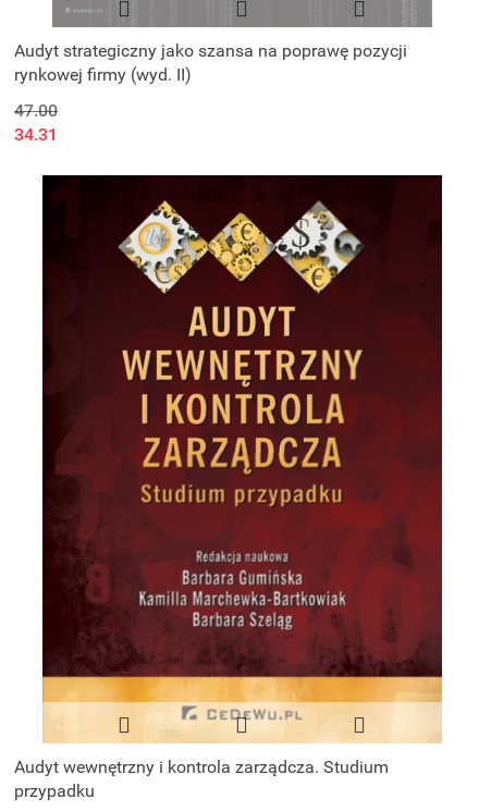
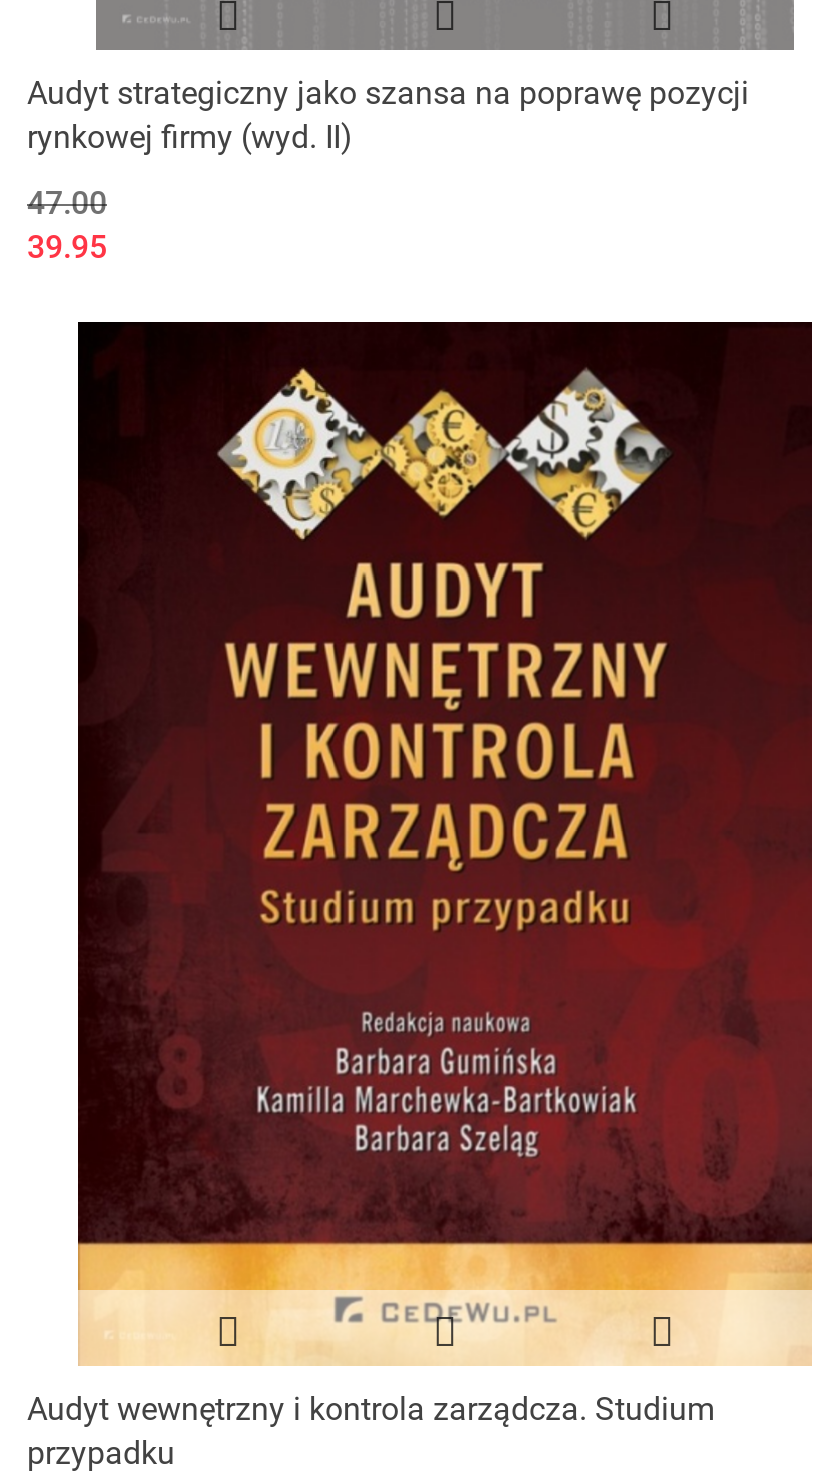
- 34.31
+ 39.95
